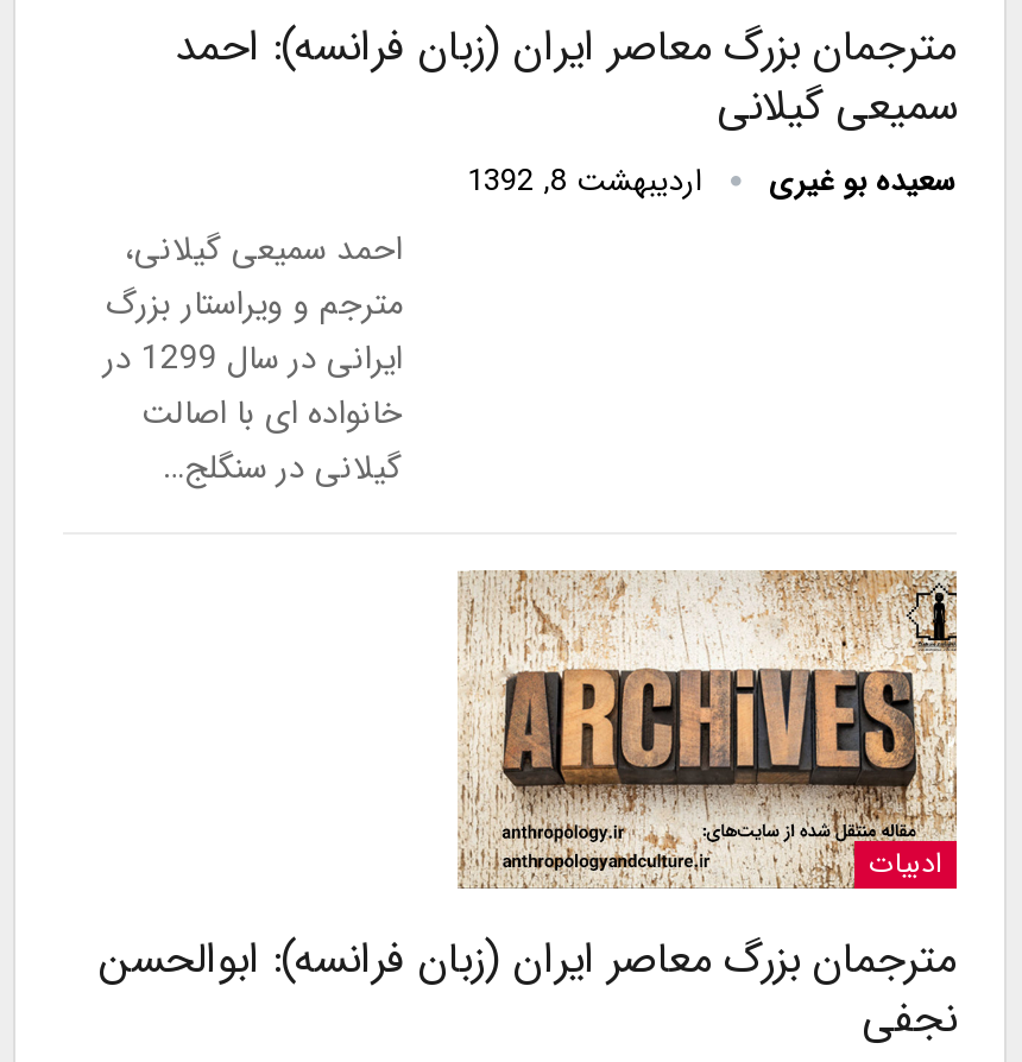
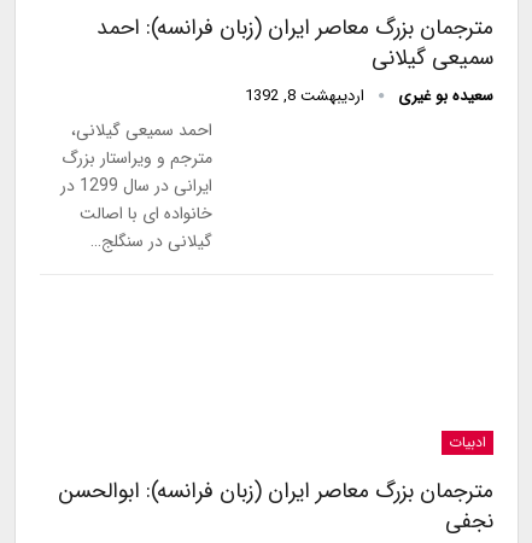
- [image]
